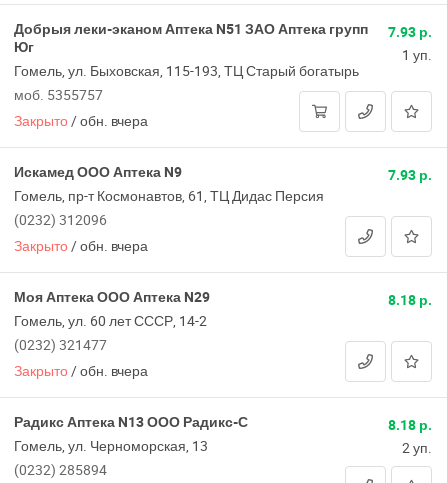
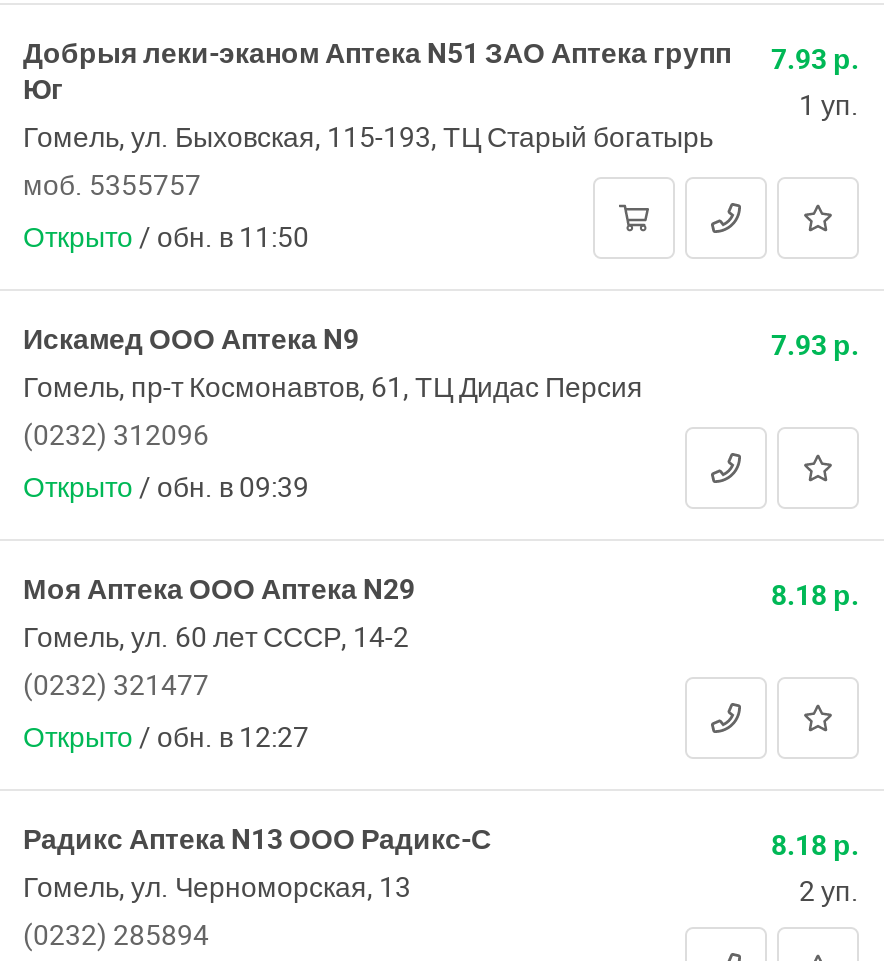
- Закрыто / обн. вчера
+ Открыто / обн. в 11:50

- Закрыто / обн. вчера
+ Открыто / обн. в 09:39

- Закрыто / обн. вчера
+ Открыто / обн. в 12:27
